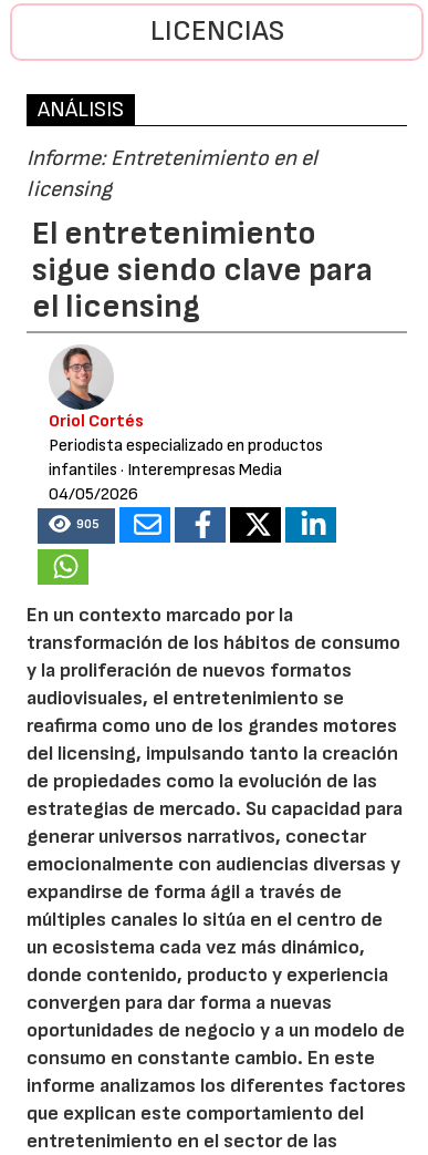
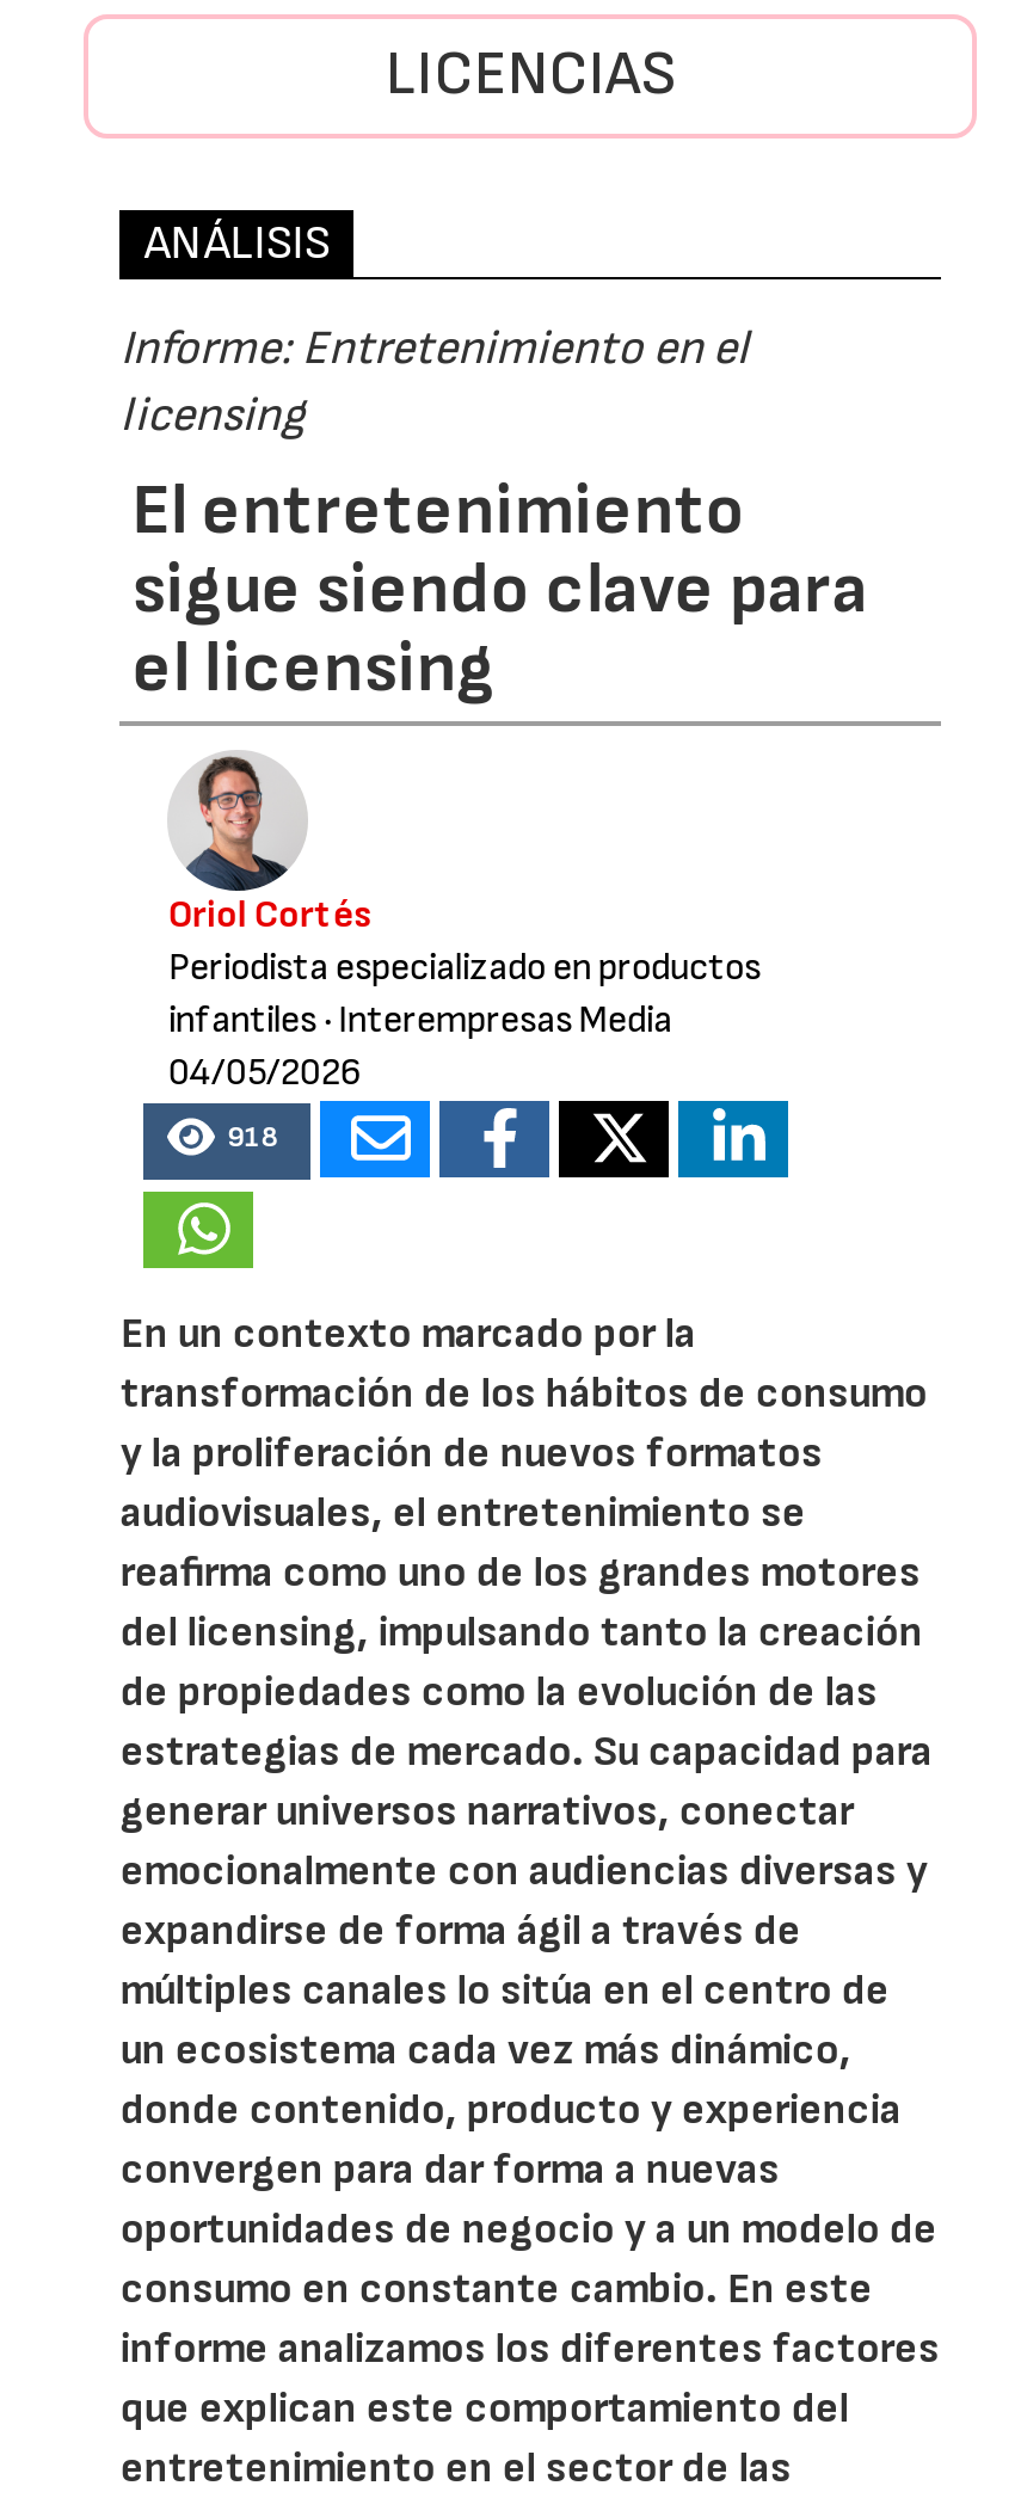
- 905
+ 918
